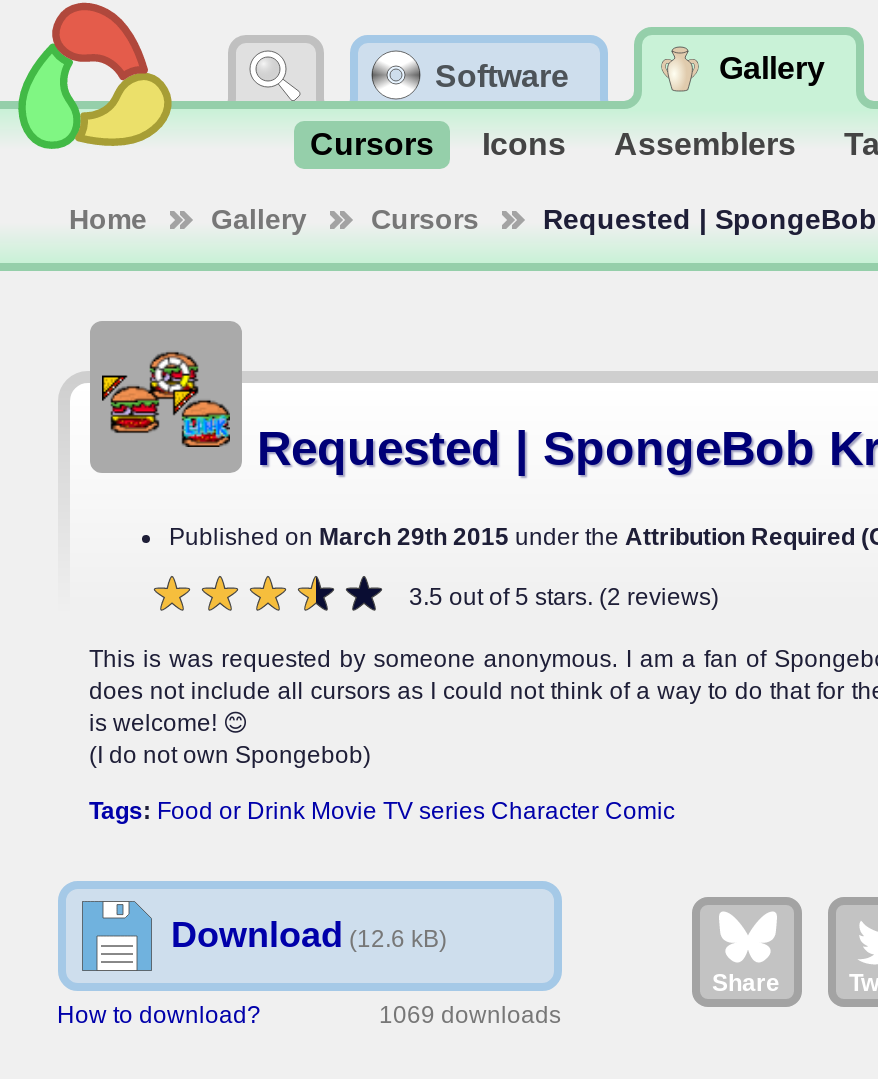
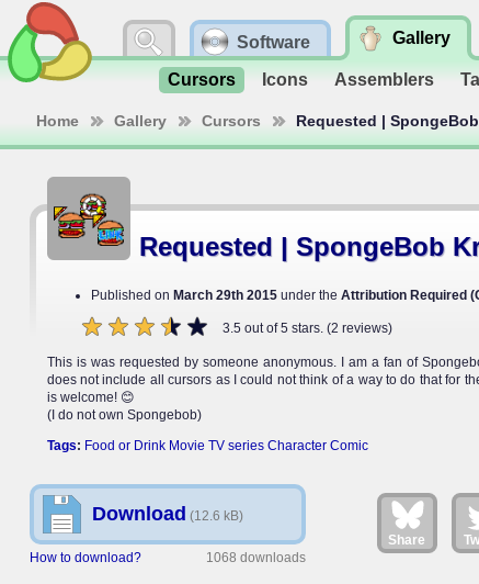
- 1069 downloads
+ 1068 downloads
